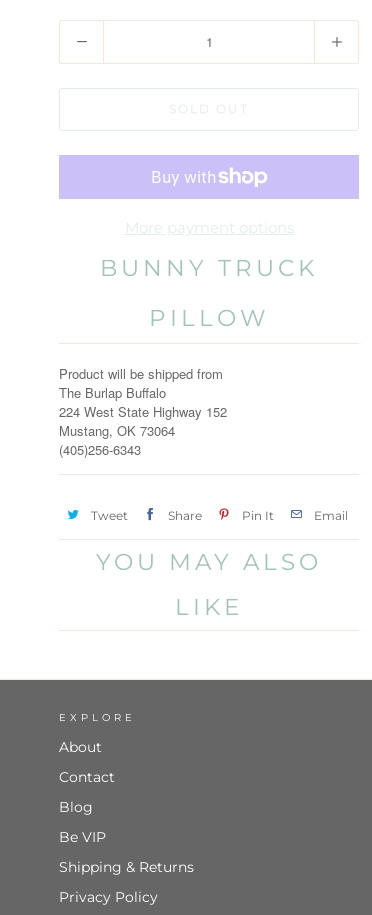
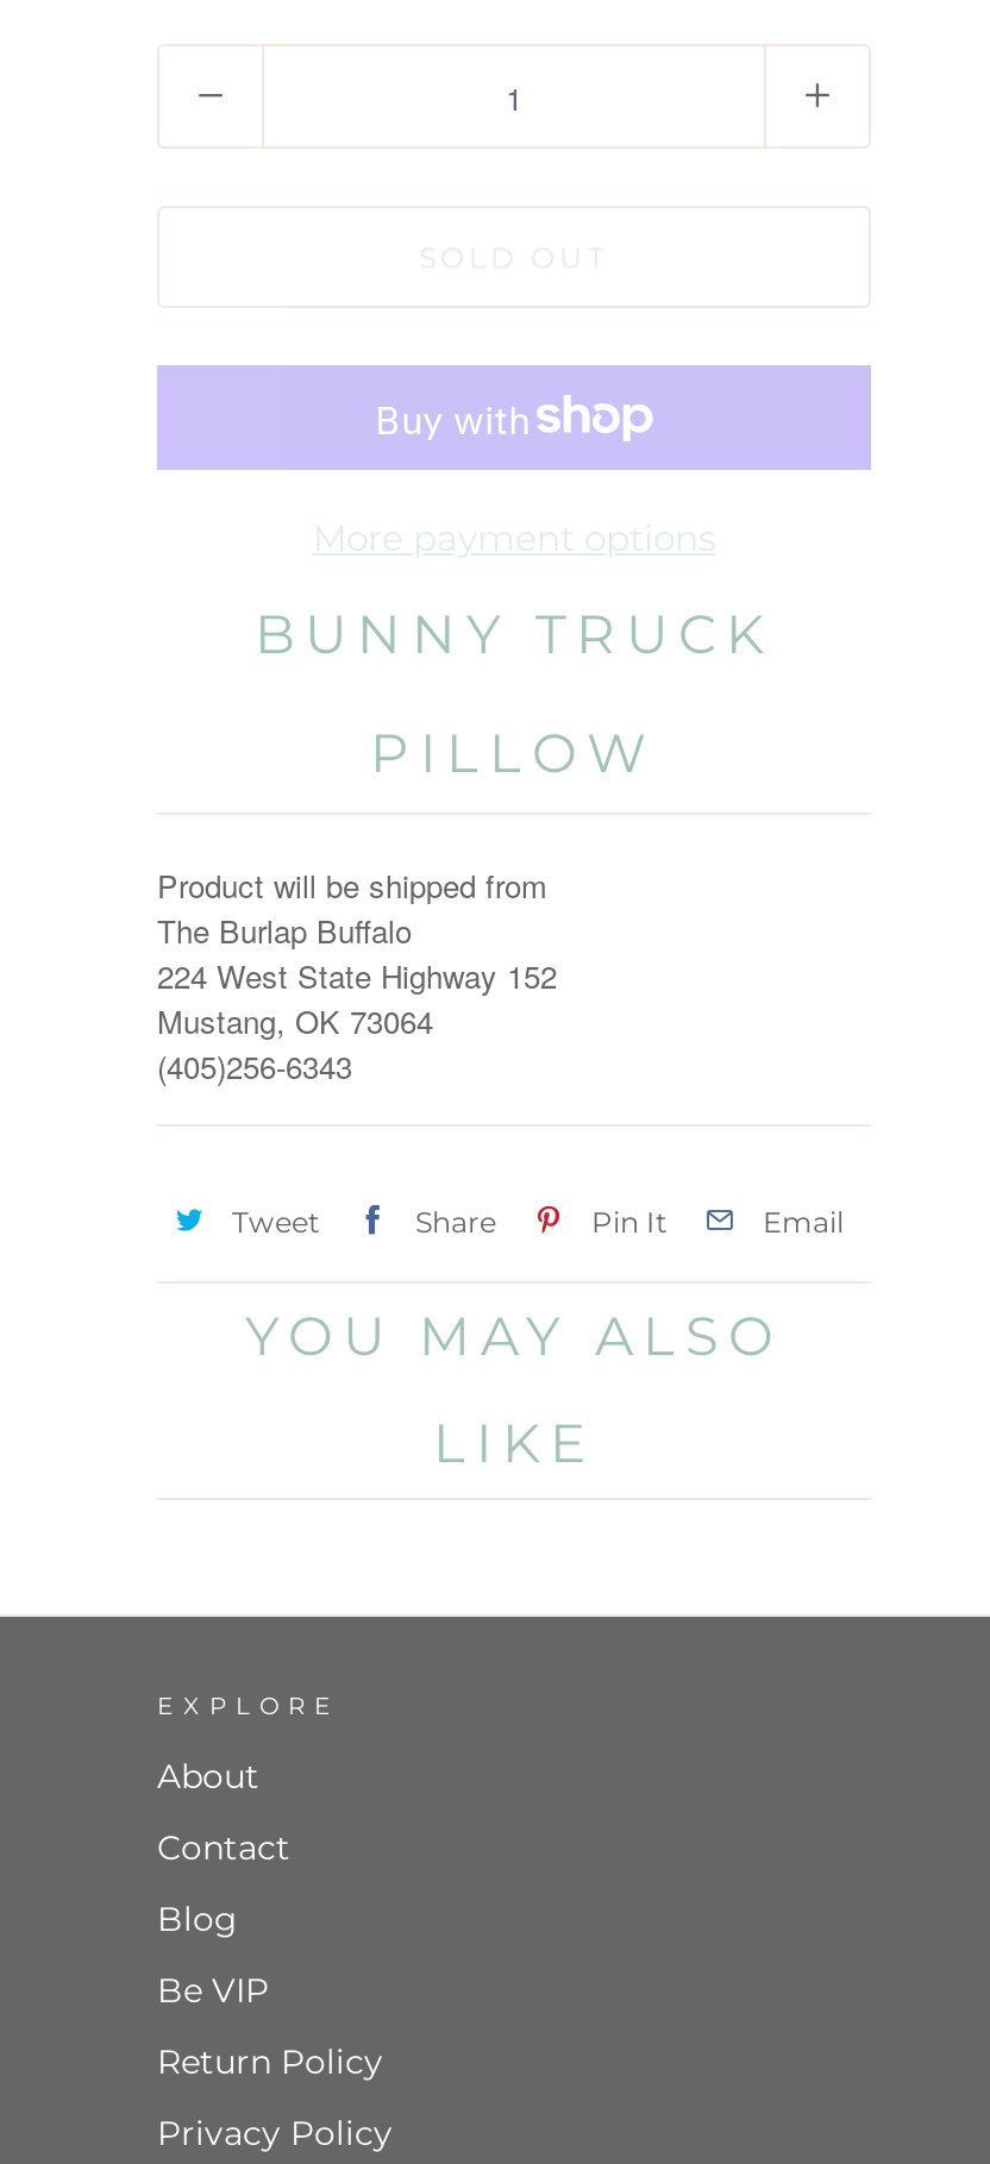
- Shipping & Returns
+ Return Policy
